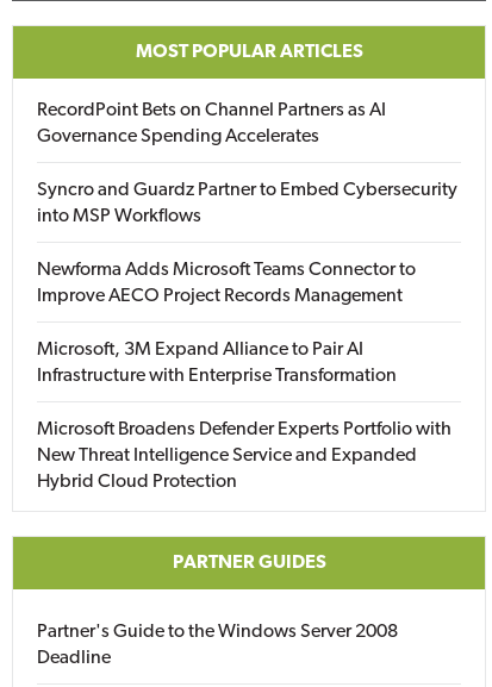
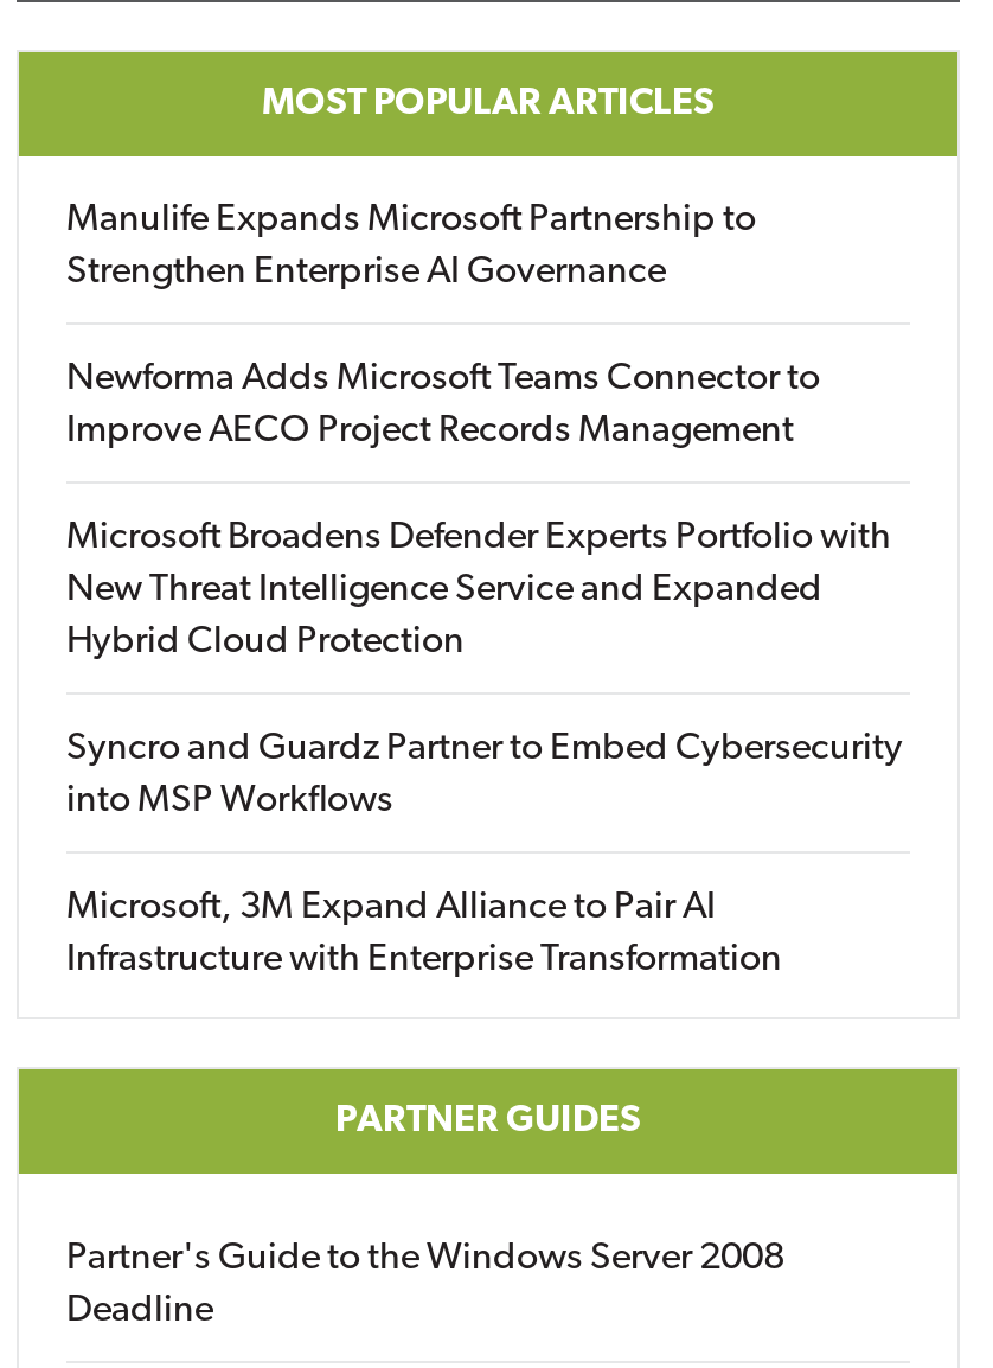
- RecordPoint Bets on Channel Partners as AI
- Governance Spending Accelerates
+ Manulife Expands Microsoft Partnership to
+ Strengthen Enterprise AI Governance

moved down: Syncro and Guardz Partner to Embed Cybersecurity | into MSP Workflows

moved up: Newforma Adds Microsoft Teams Connector to | Improve AECO Project Records Management

moved down: Microsoft, 3M Expand Alliance to Pair AI | Infrastructure with Enterprise Transformation

moved up: Microsoft Broadens Defender Experts Portfolio with | New Threat Intelligence Service and Expanded | Hybrid Cloud Protection
